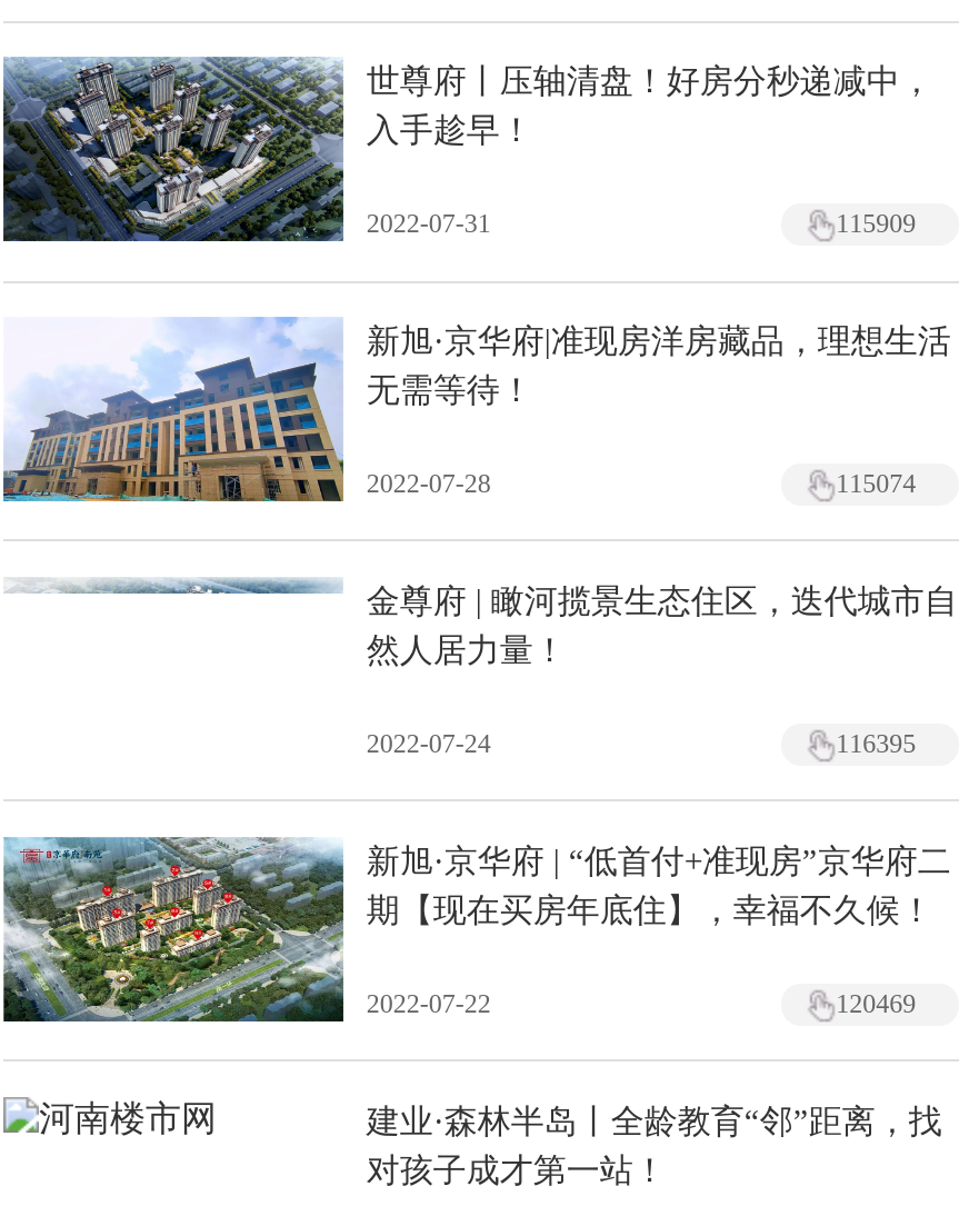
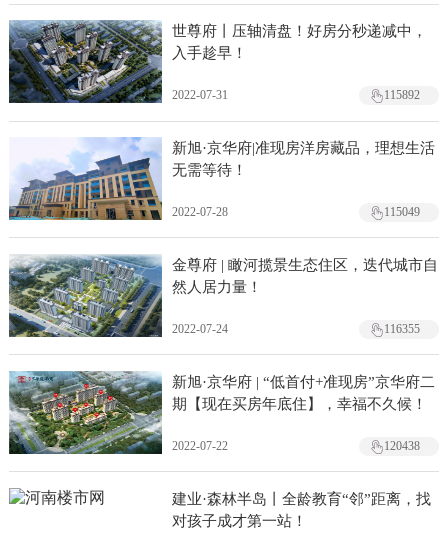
- 115909
+ 115892

- 115074
+ 115049

+ [image]

- 116395
+ 116355

- 120469
+ 120438
